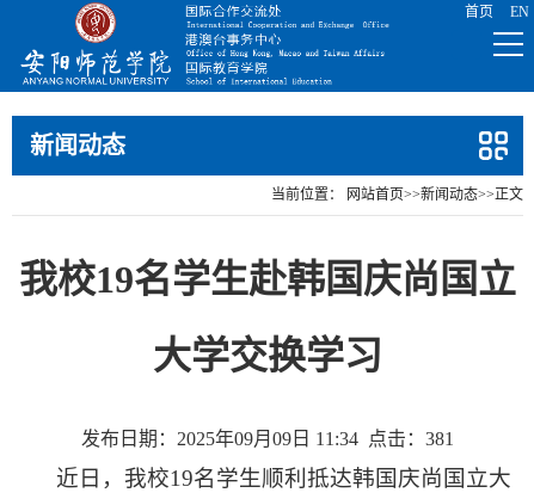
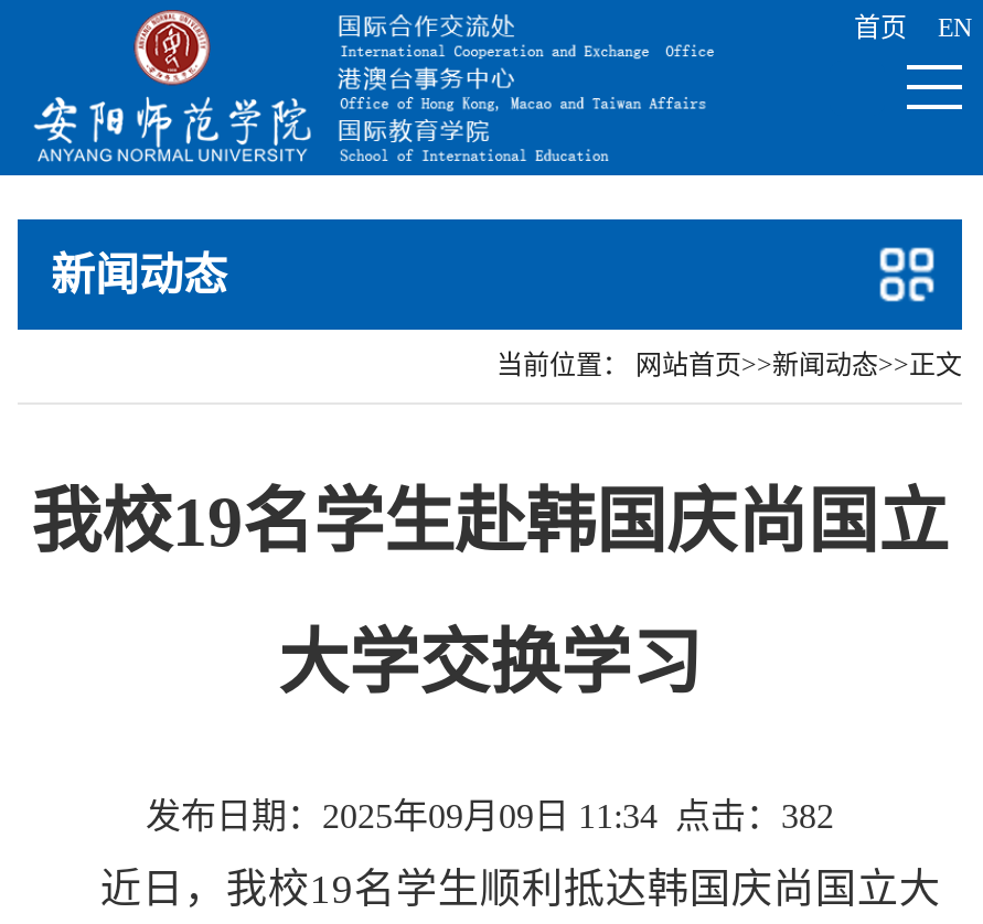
- 发布日期：2025年09月09日 11:34 点击：381
+ 发布日期：2025年09月09日 11:34 点击：382
